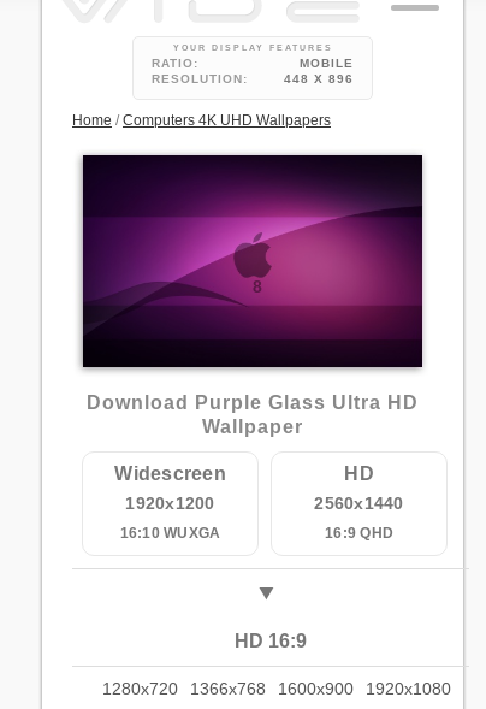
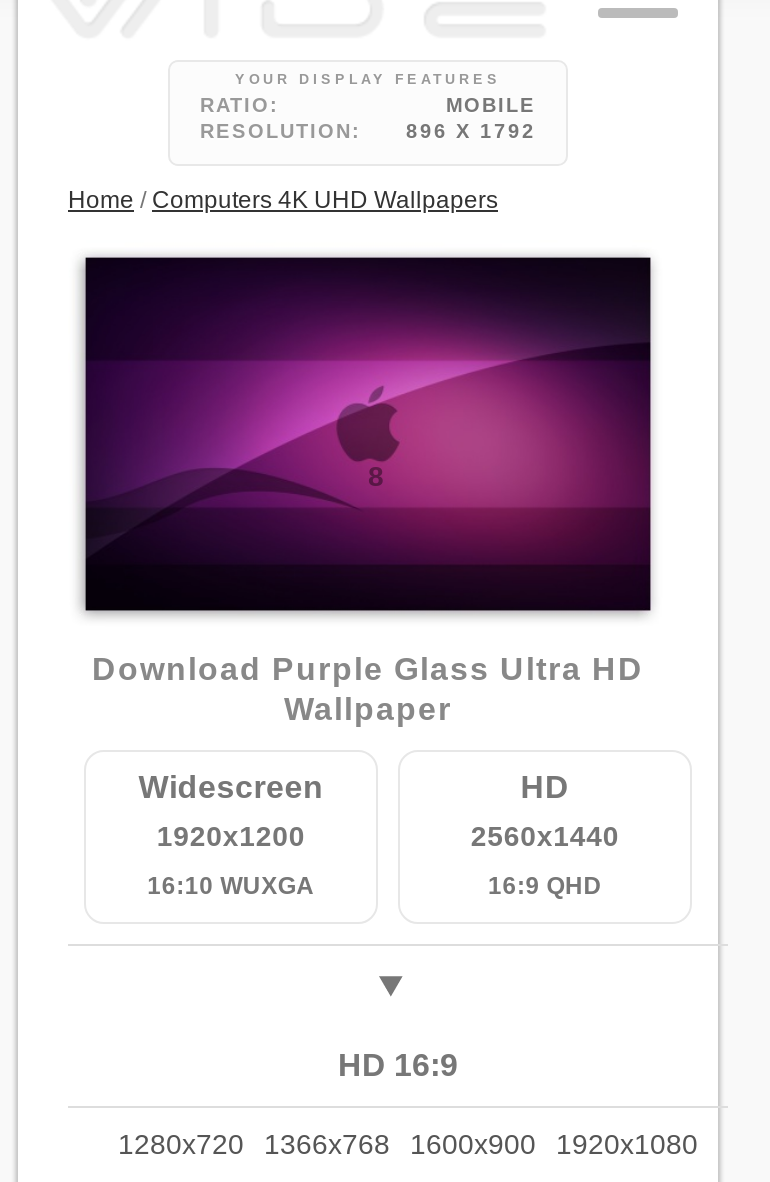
- 448 X 896
+ 896 X 1792
